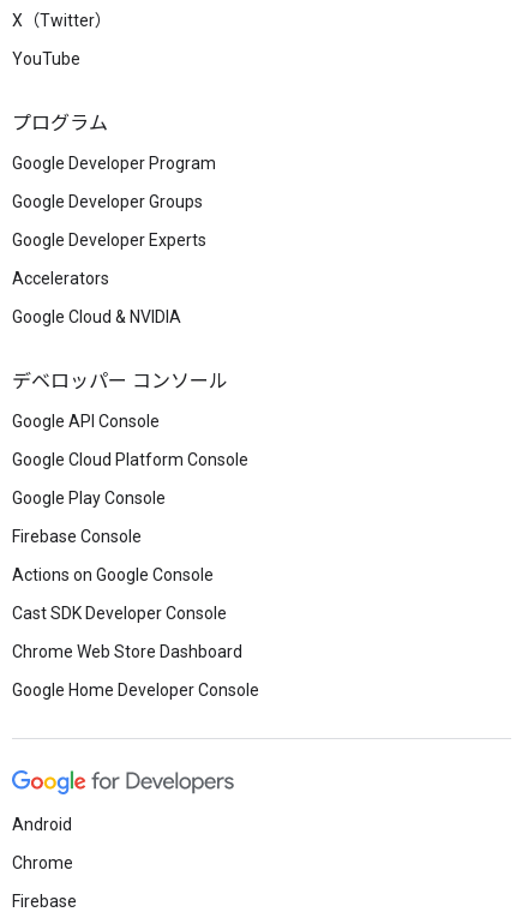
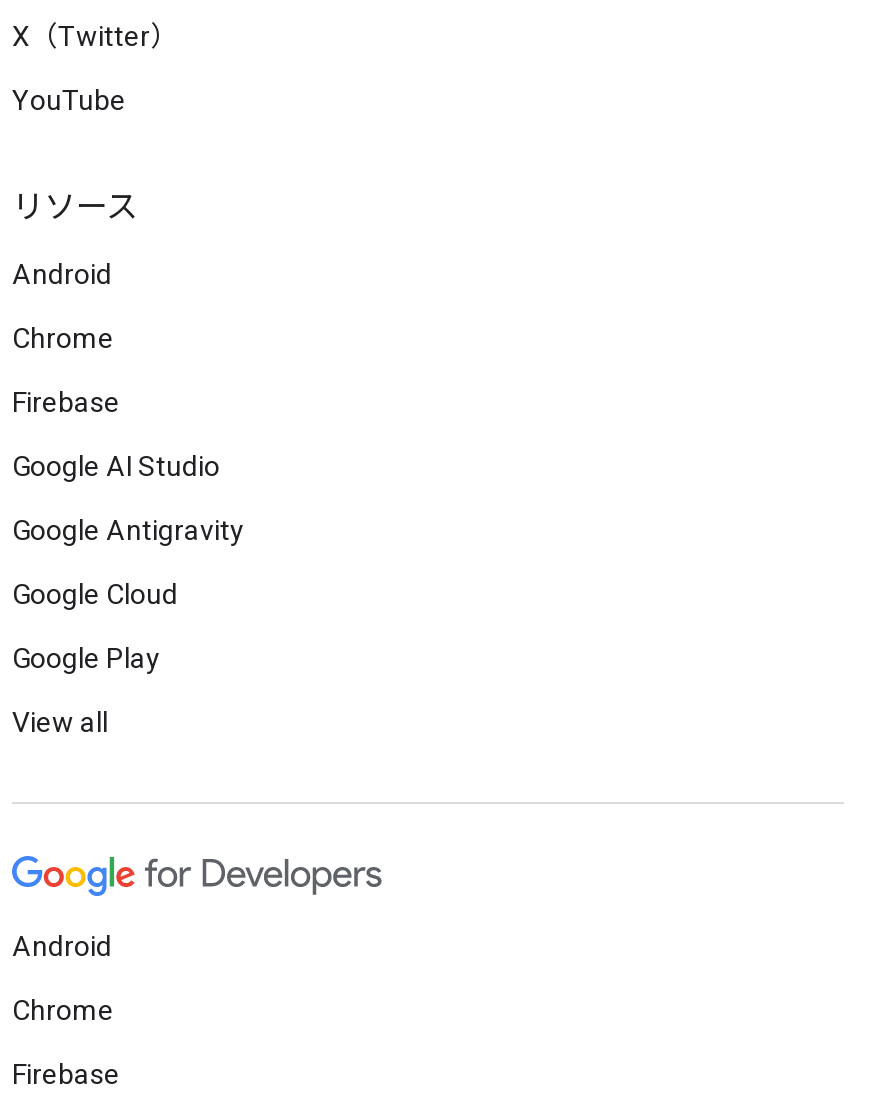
- プログラム
- Google Developer Program
- Google Developer Groups
- Google Developer Experts
- Accelerators
- Google Cloud & NVIDIA
- デベロッパー コンソール
- Google API Console
- Google Cloud Platform Console
- Google Play Console
- Firebase Console
- Actions on Google Console
- Cast SDK Developer Console
- Chrome Web Store Dashboard
- Google Home Developer Console
+ リソース
+ Android
+ Chrome
+ Firebase
+ Google AI Studio
+ Google Antigravity
+ Google Cloud
+ Google Play
+ View all
